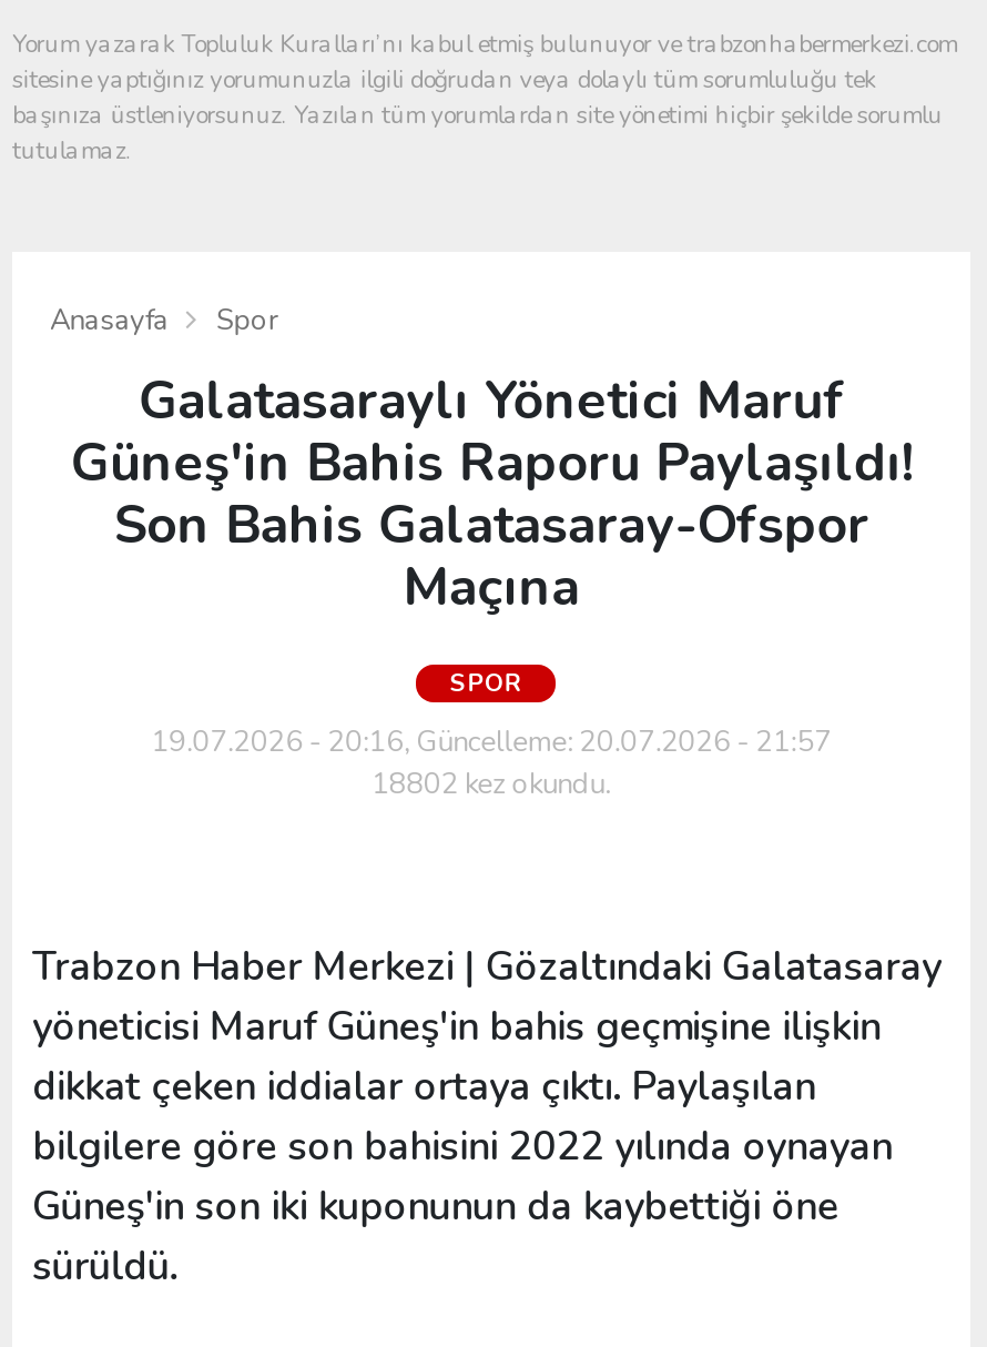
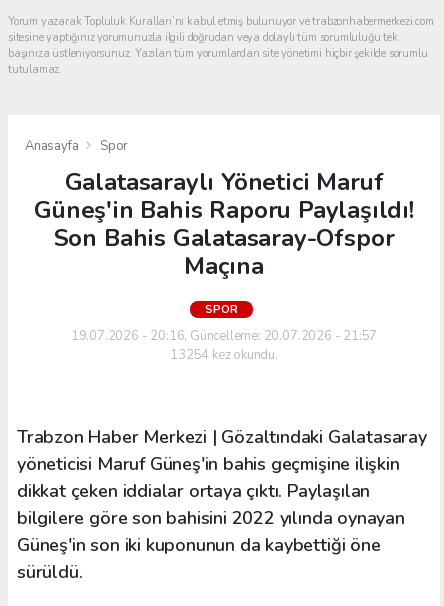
- 18802 kez okundu.
+ 13254 kez okundu.
